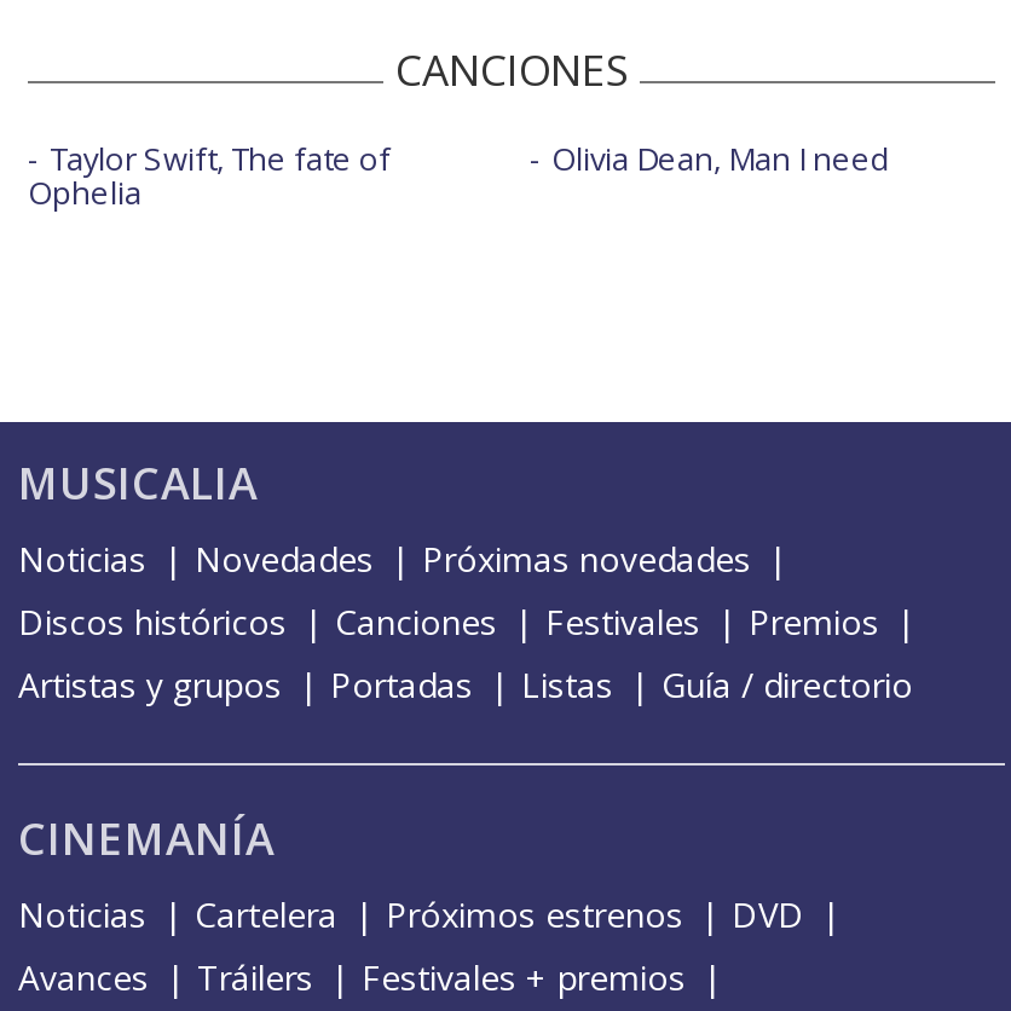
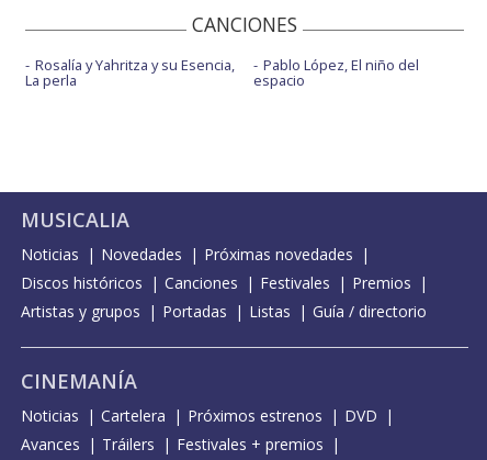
- Taylor Swift, The fate of
- Ophelia
+ Rosalía y Yahritza y su Esencia,
+ La perla

- Olivia Dean, Man I need
+ Pablo López, El niño del
+ espacio
